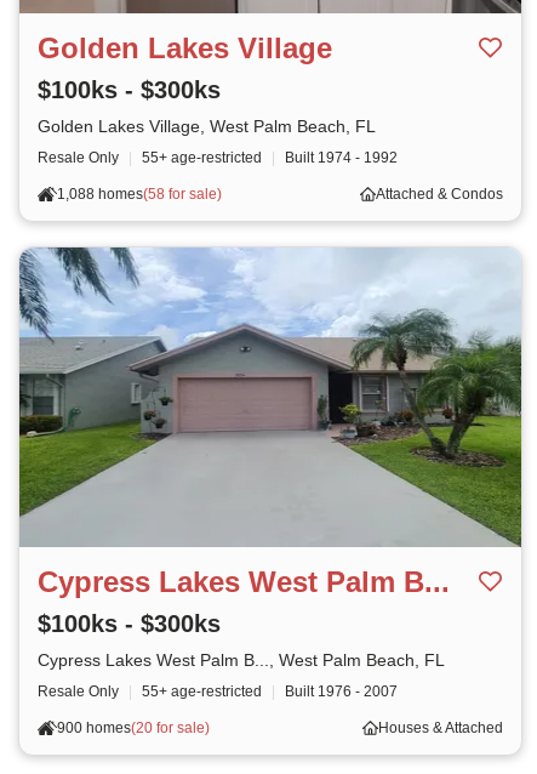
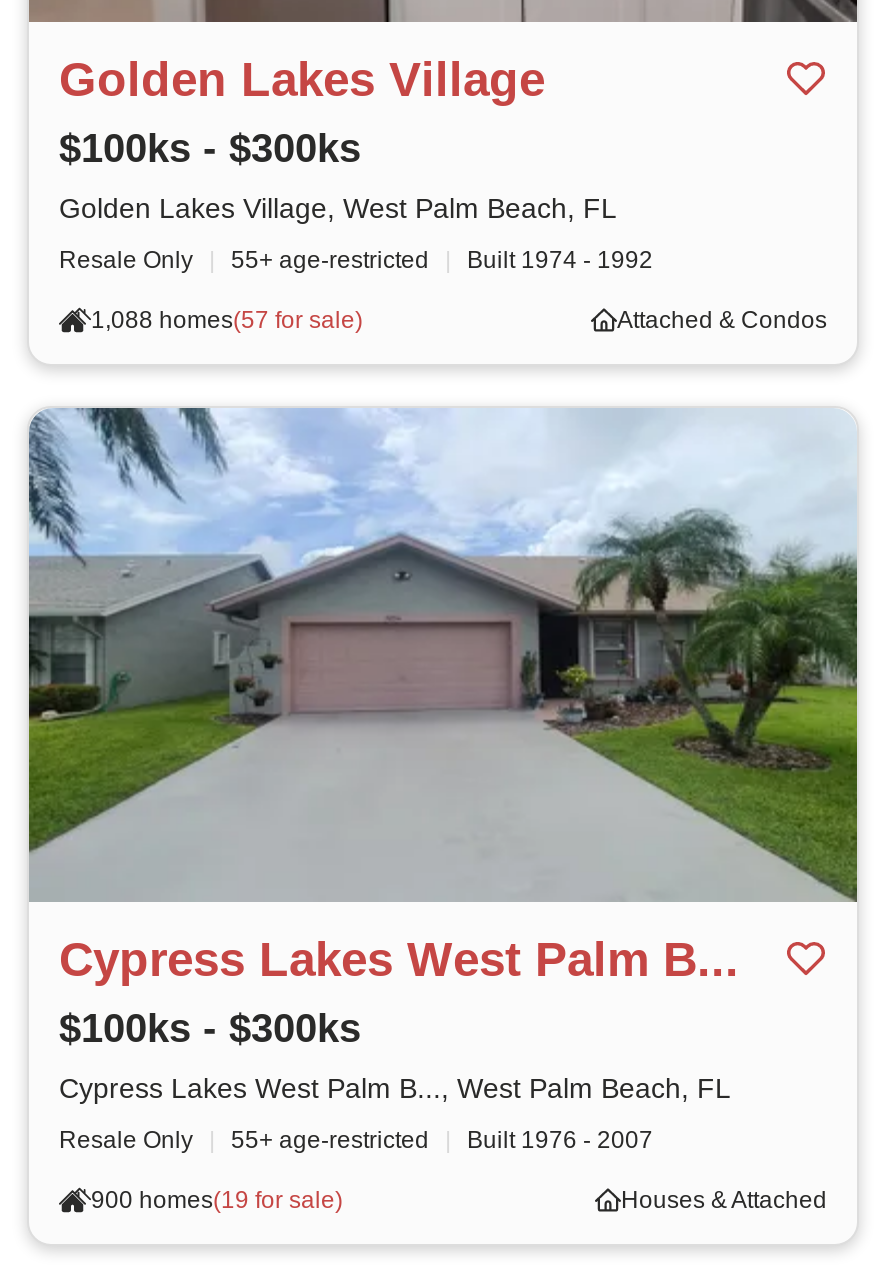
- 1,088 homes(58 for sale)
+ 1,088 homes(57 for sale)

- 900 homes(20 for sale)
+ 900 homes(19 for sale)
